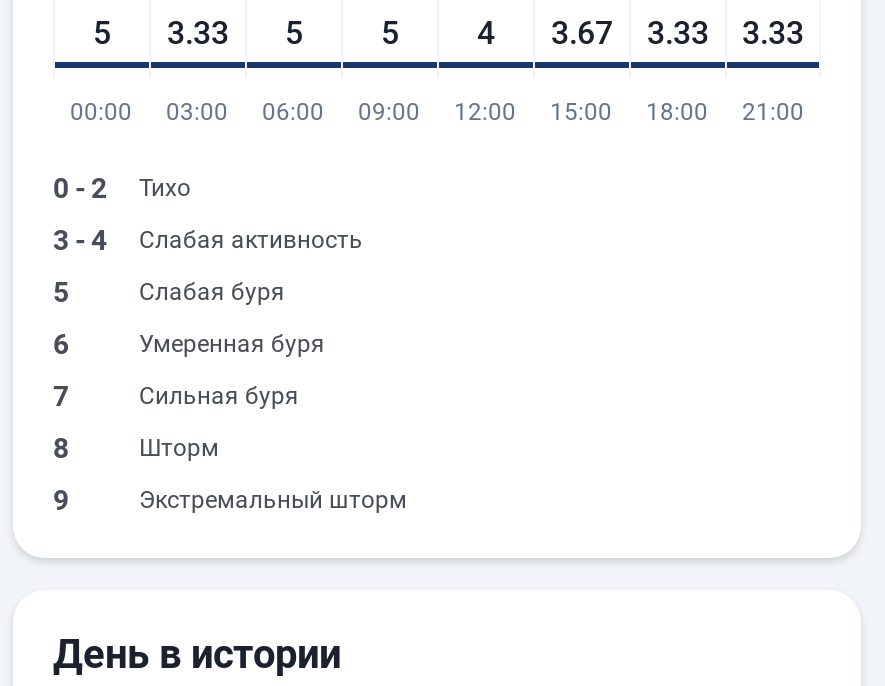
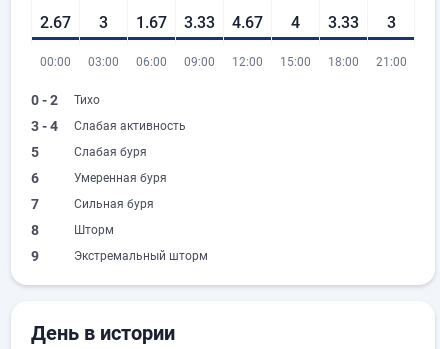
- 5
+ 2.67

- 3.33
+ 3

- 5
+ 1.67

- 5
+ 3.33

- 4
+ 4.67

- 3.67
+ 4

- 3.33
+ 3
